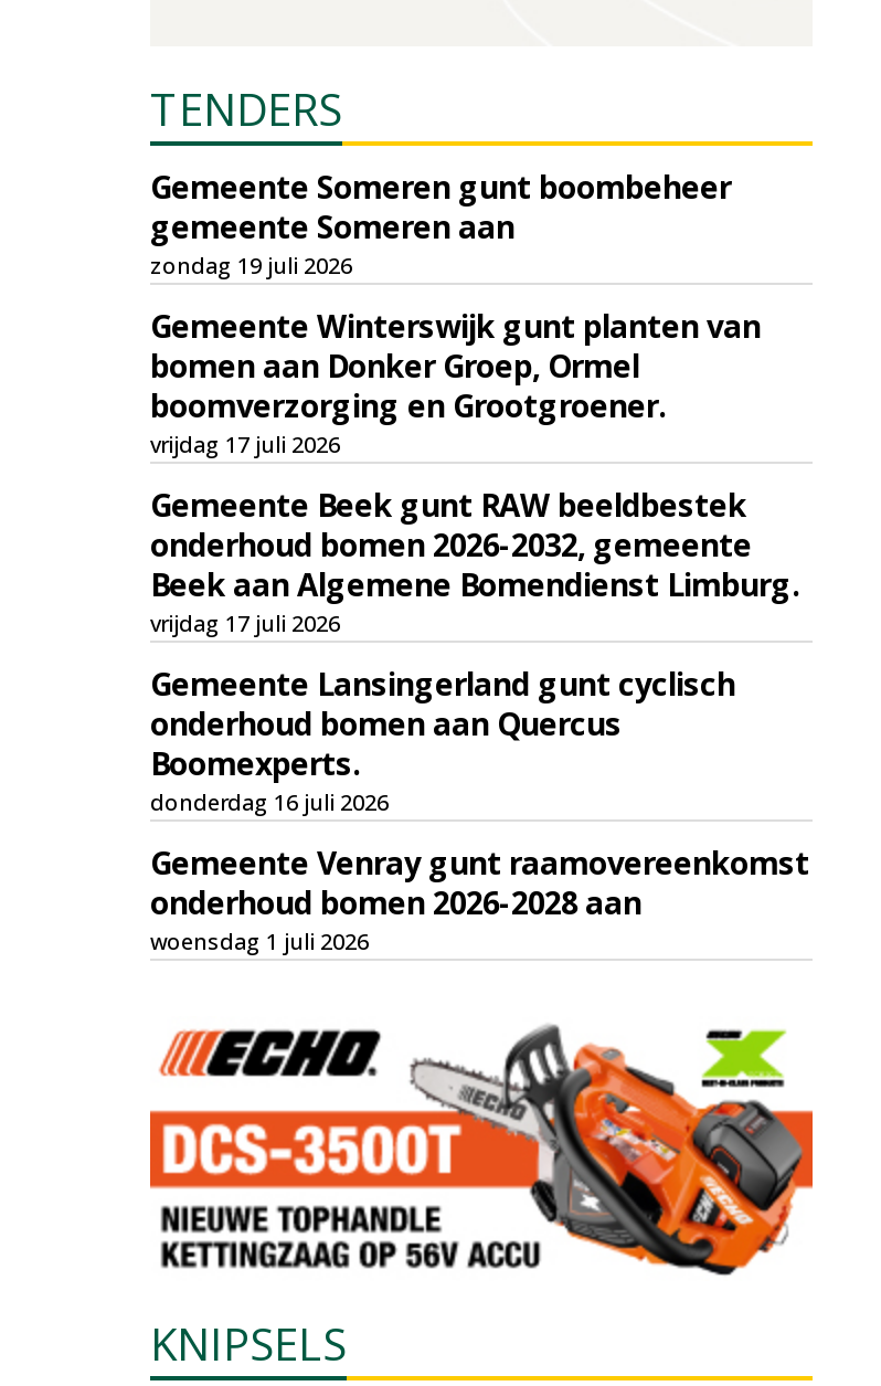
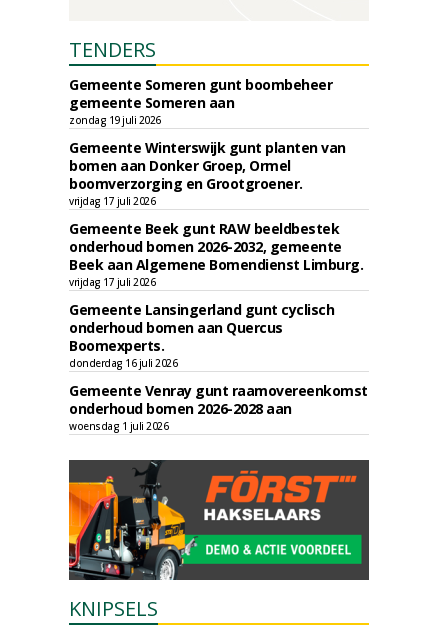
- [image]
+ [image]
